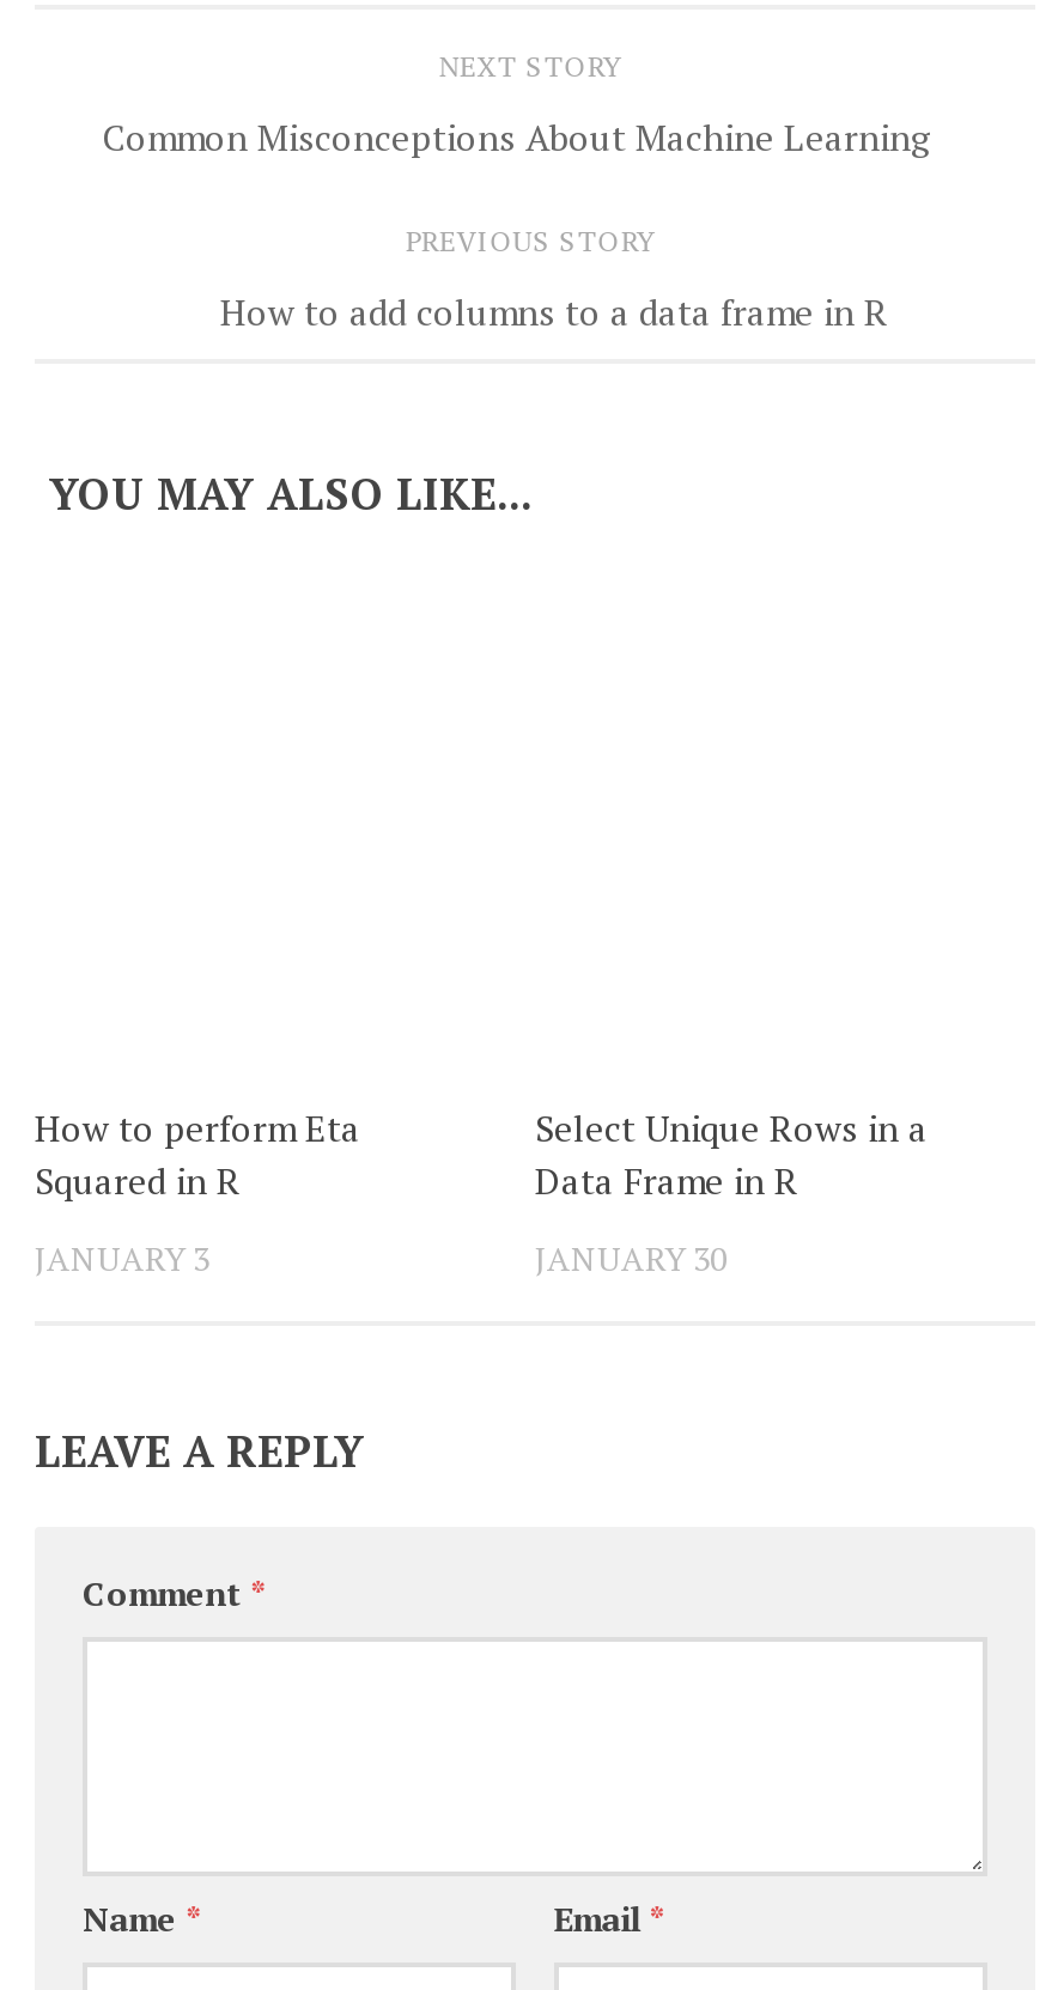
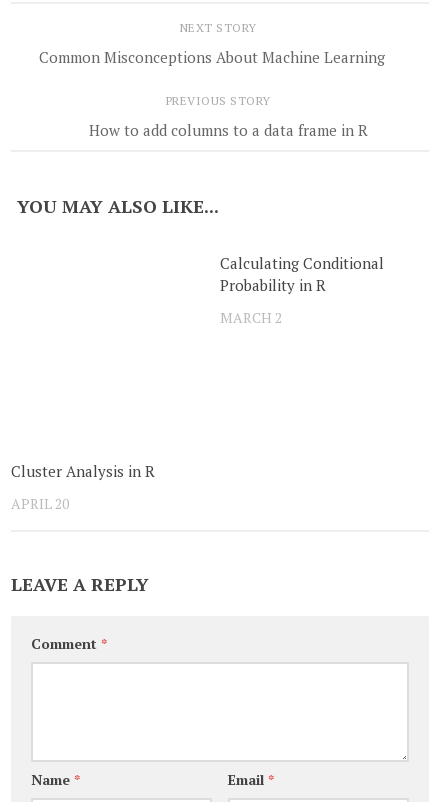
- How to perform Eta
- Squared in R
+ Cluster Analysis in R

- Select Unique Rows in a
- Data Frame in R
+ Calculating Conditional
+ Probability in R

- JANUARY 3
+ APRIL 20

- JANUARY 30
+ MARCH 2
